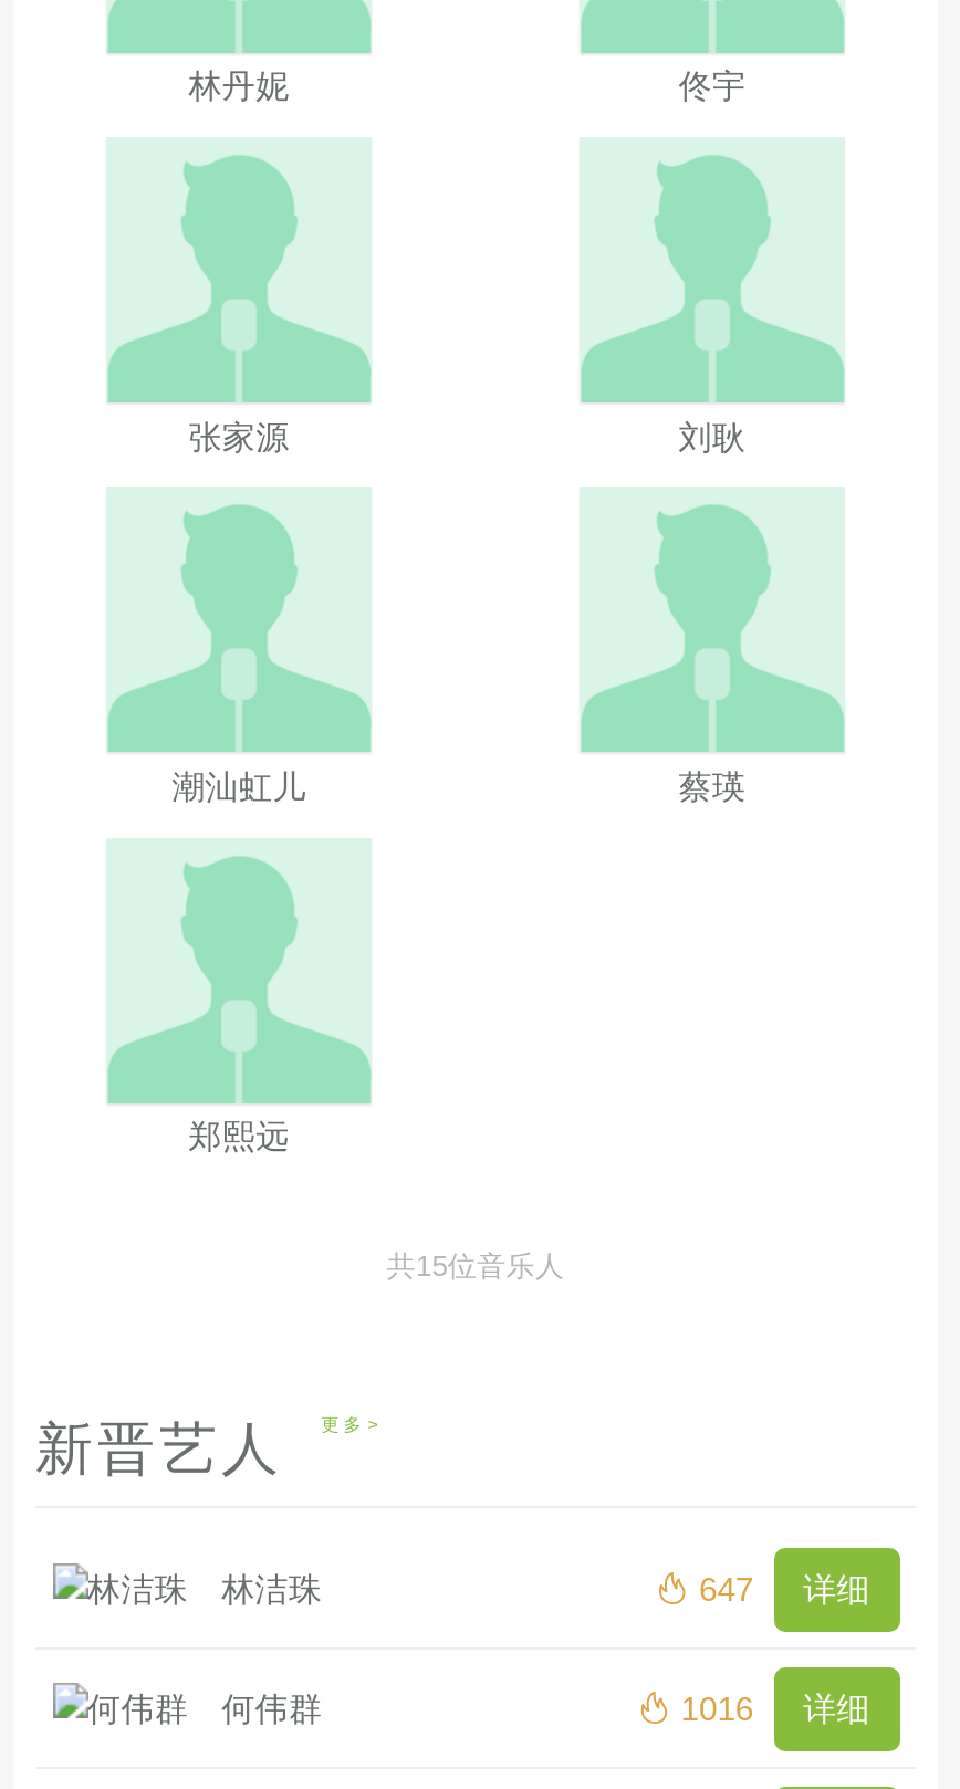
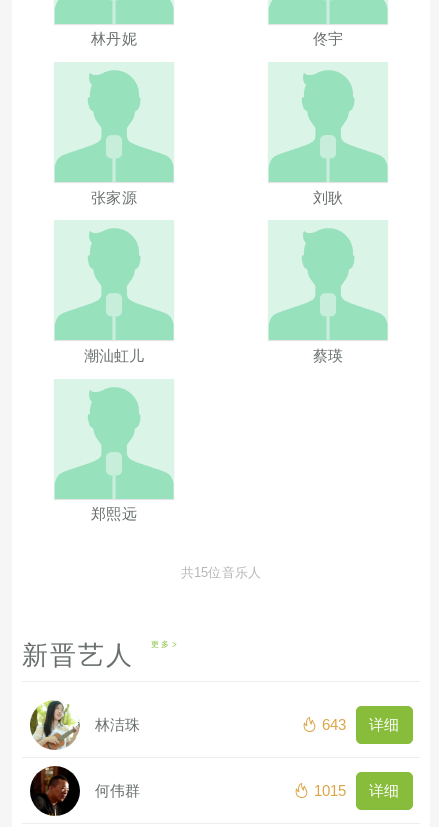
- [image]
+ [image]

- 647 详细
+ 643 详细

- [image]
+ [image]

- 1016 详细
+ 1015 详细
